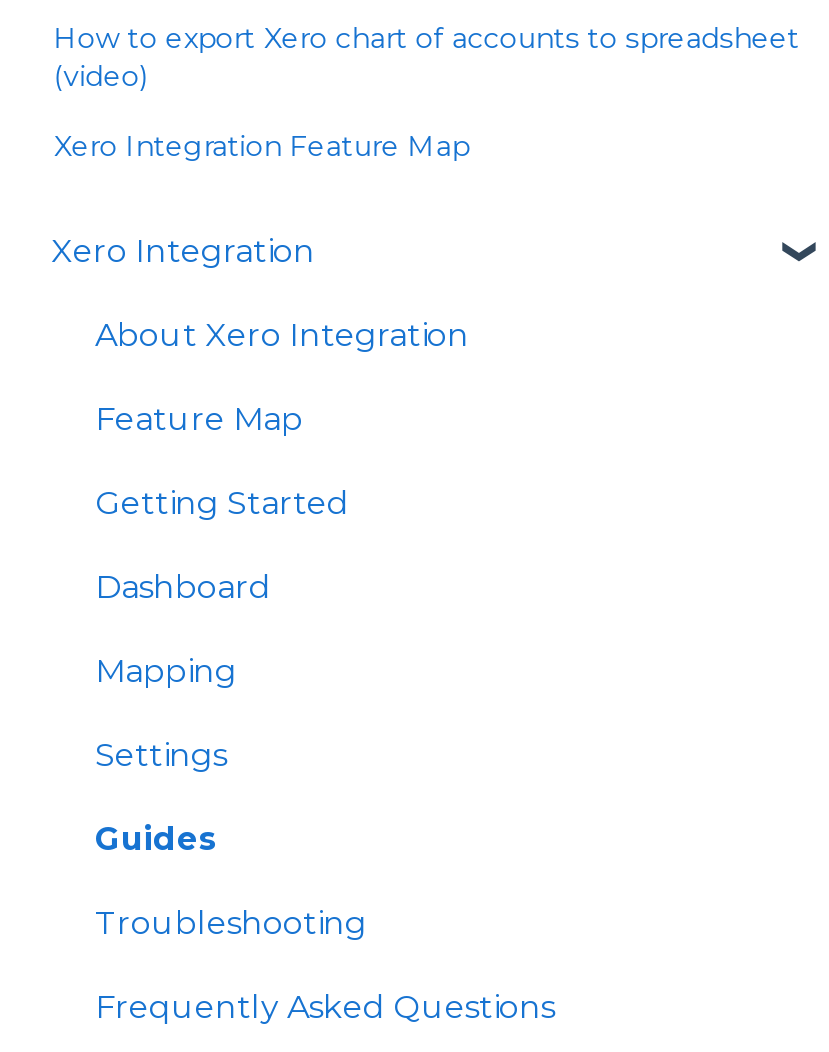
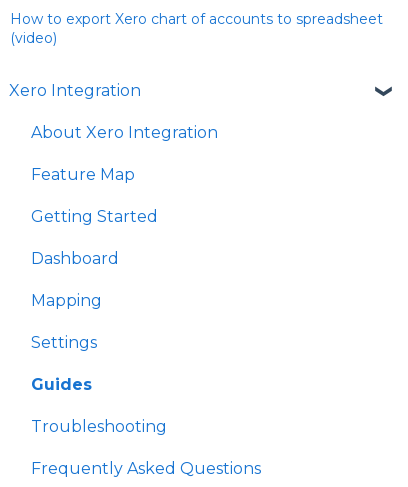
- Xero Integration Feature Map
